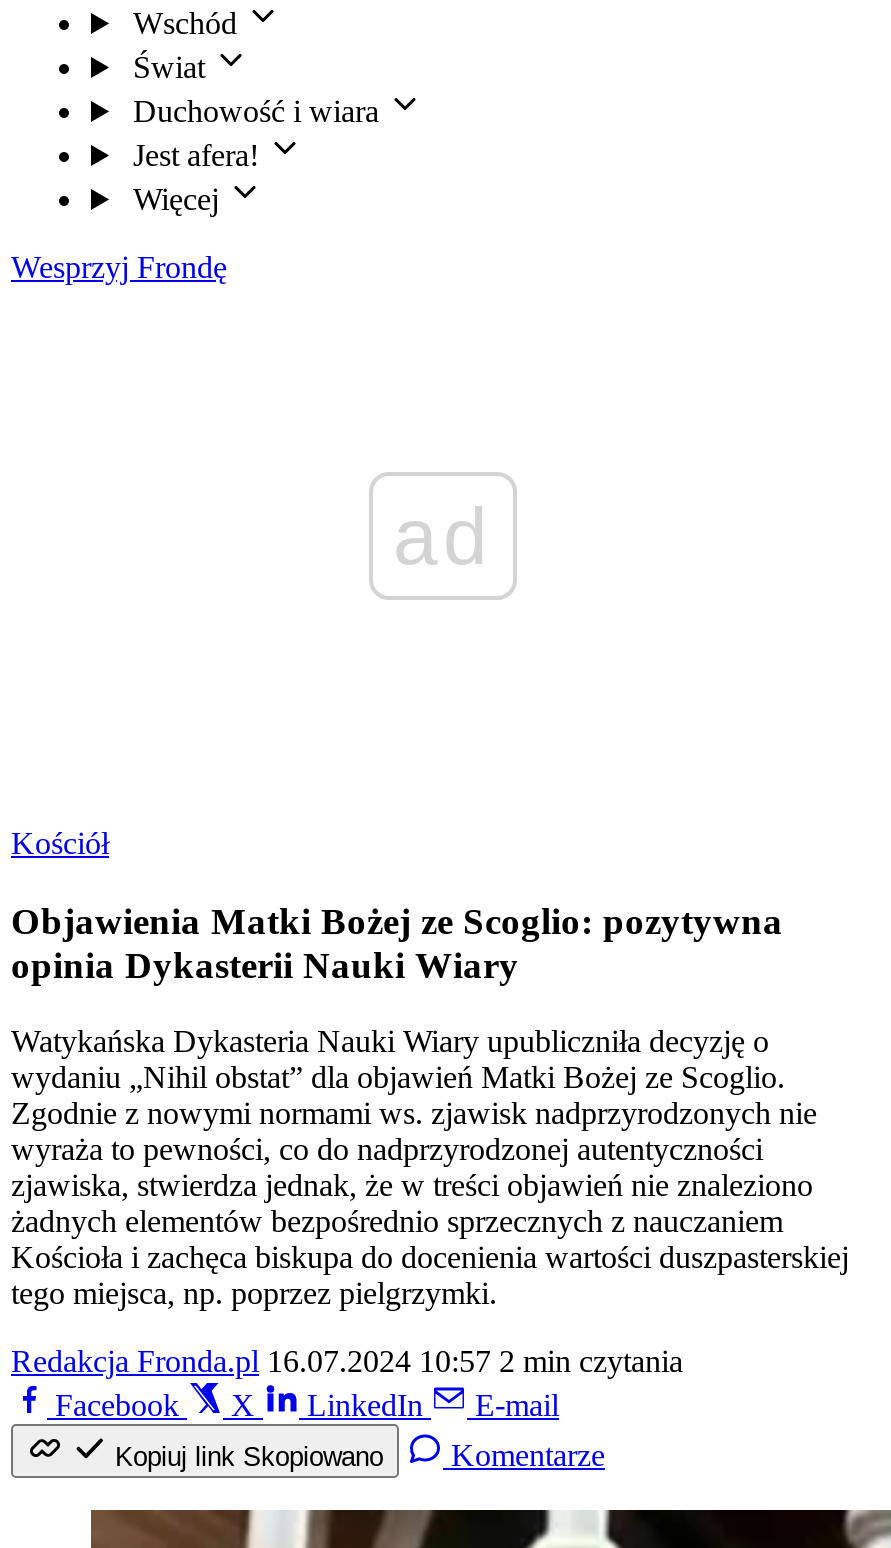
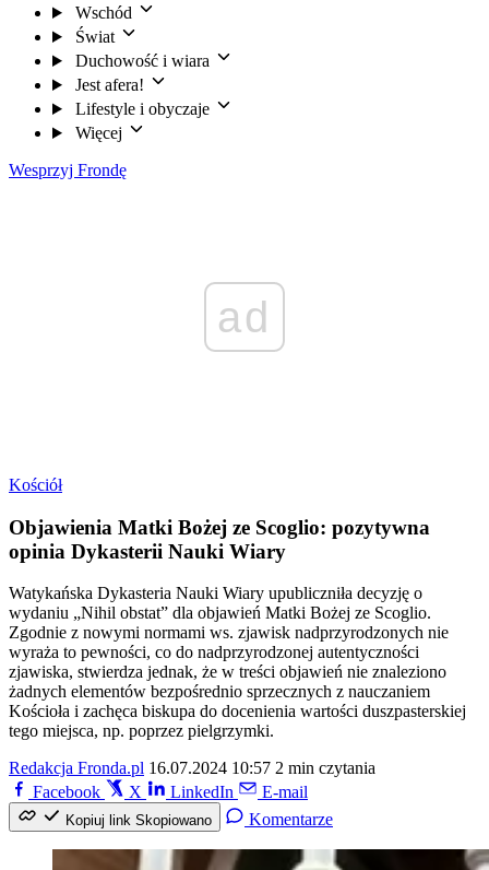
+ Lifestyle i obyczaje
